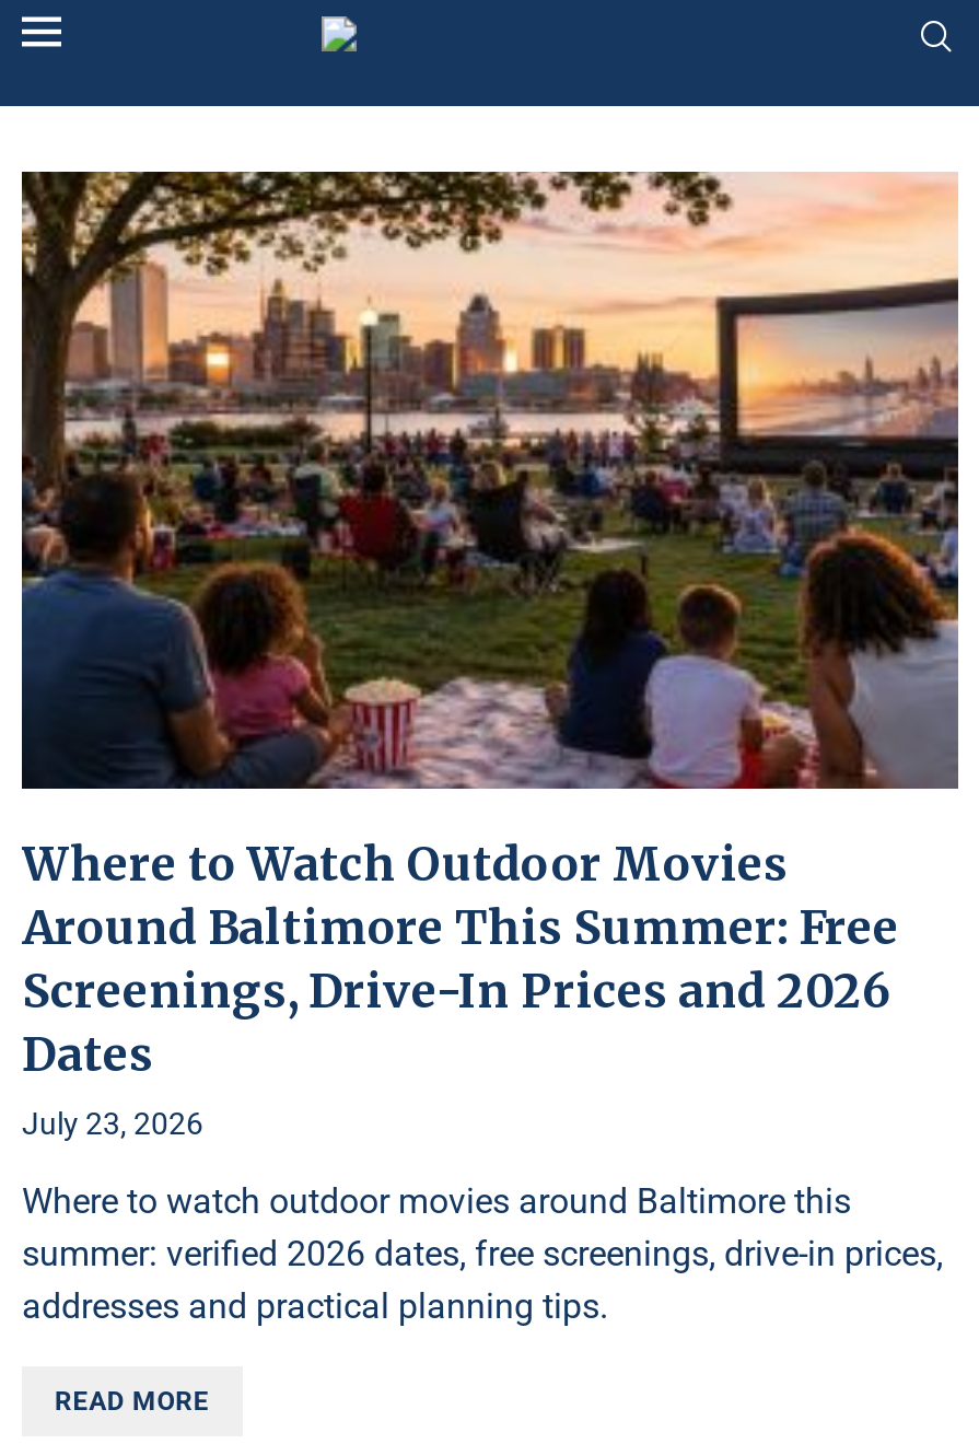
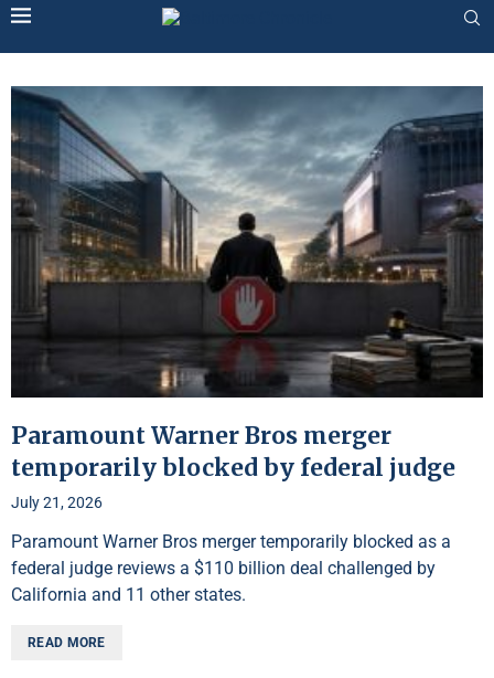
- [image]
- Where to Watch Outdoor Movies
- Around Baltimore This Summer: Free
- Screenings, Drive-In Prices and 2026
- Dates
- July 23, 2026
+ [image]
+ Paramount Warner Bros merger
+ temporarily blocked by federal judge
+ July 21, 2026

- Where to watch outdoor movies around Baltimore this
- summer: verified 2026 dates, free screenings, drive-in prices,
- addresses and practical planning tips.
+ Paramount Warner Bros merger temporarily blocked as a
+ federal judge reviews a $110 billion deal challenged by
+ California and 11 other states.
